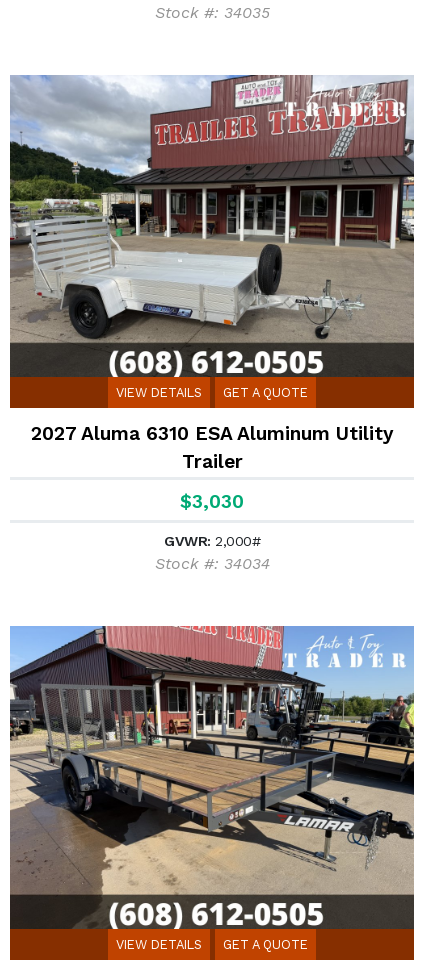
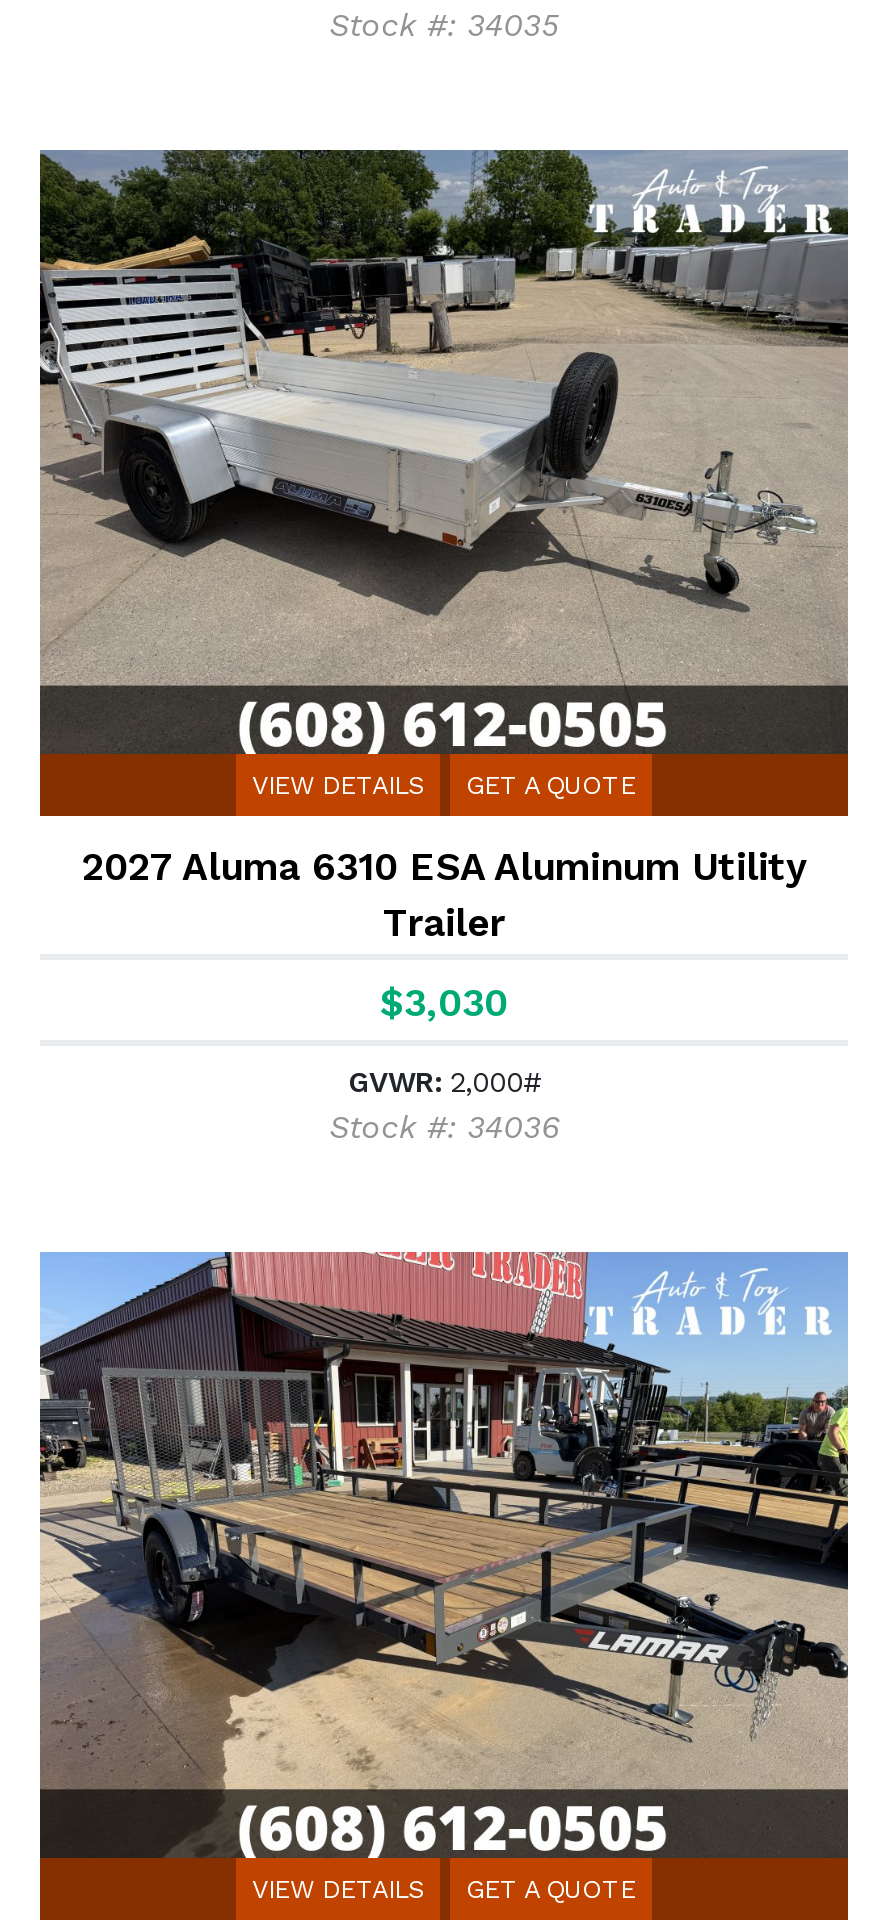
- [image]
+ [image]

- Stock #: 34034
+ Stock #: 34036
